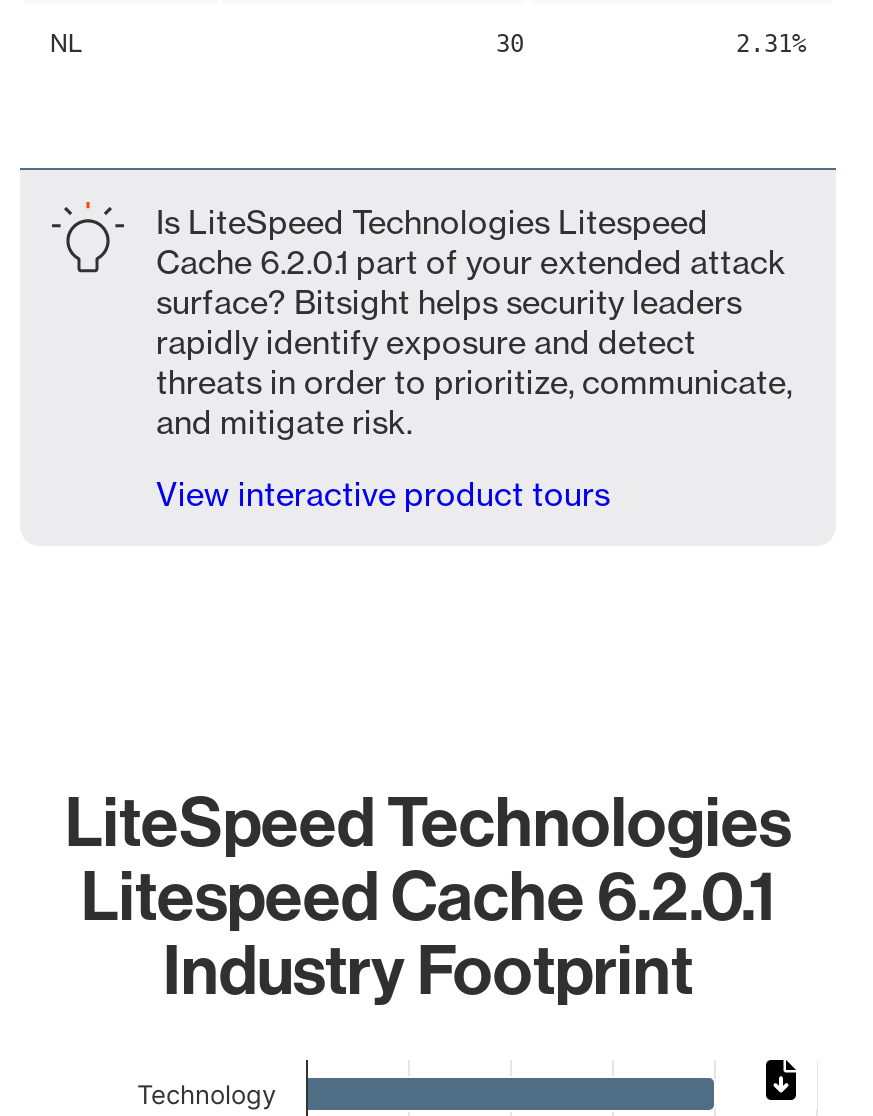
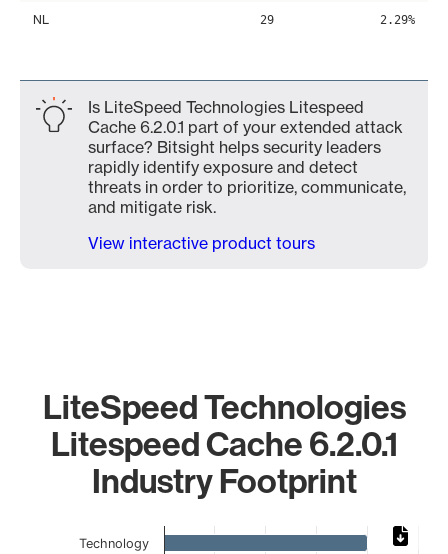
- 30
+ 29

- 2.31%
+ 2.29%
